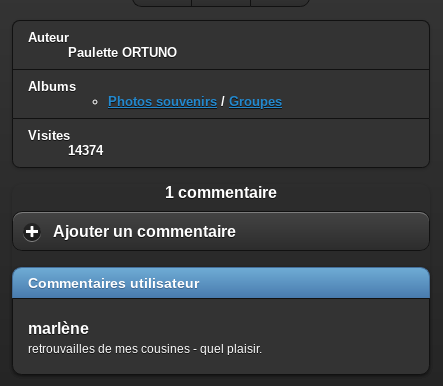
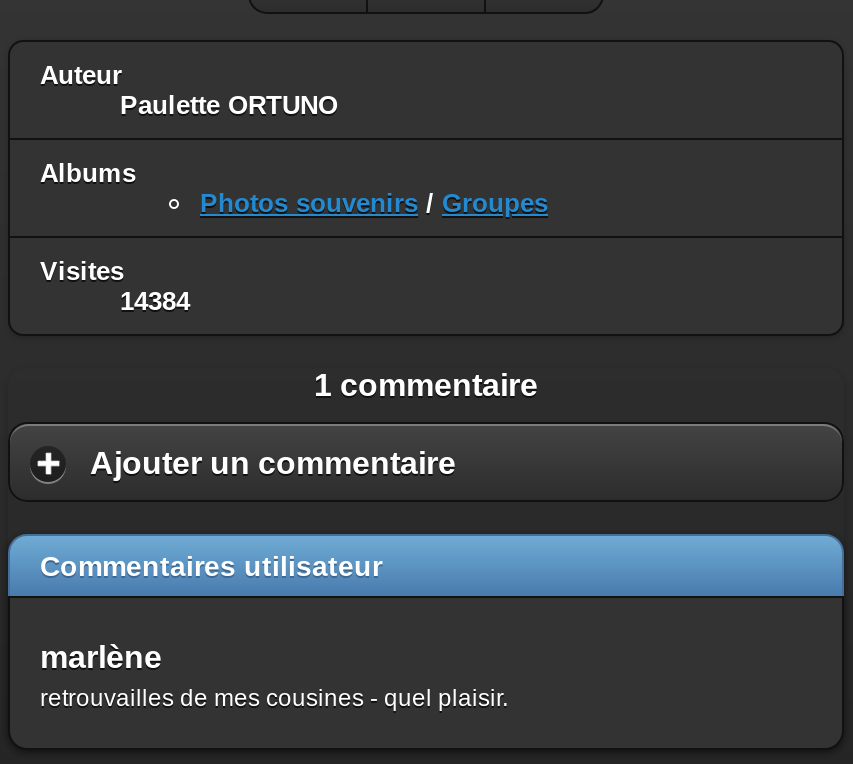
- 14374
+ 14384
